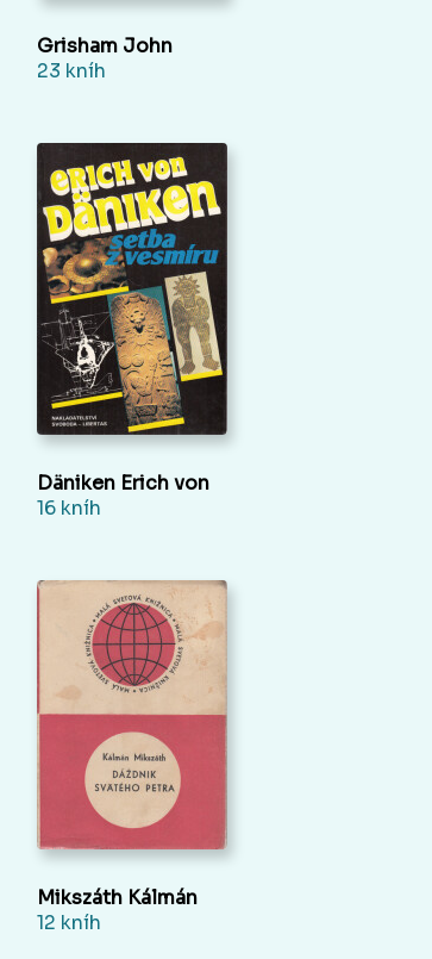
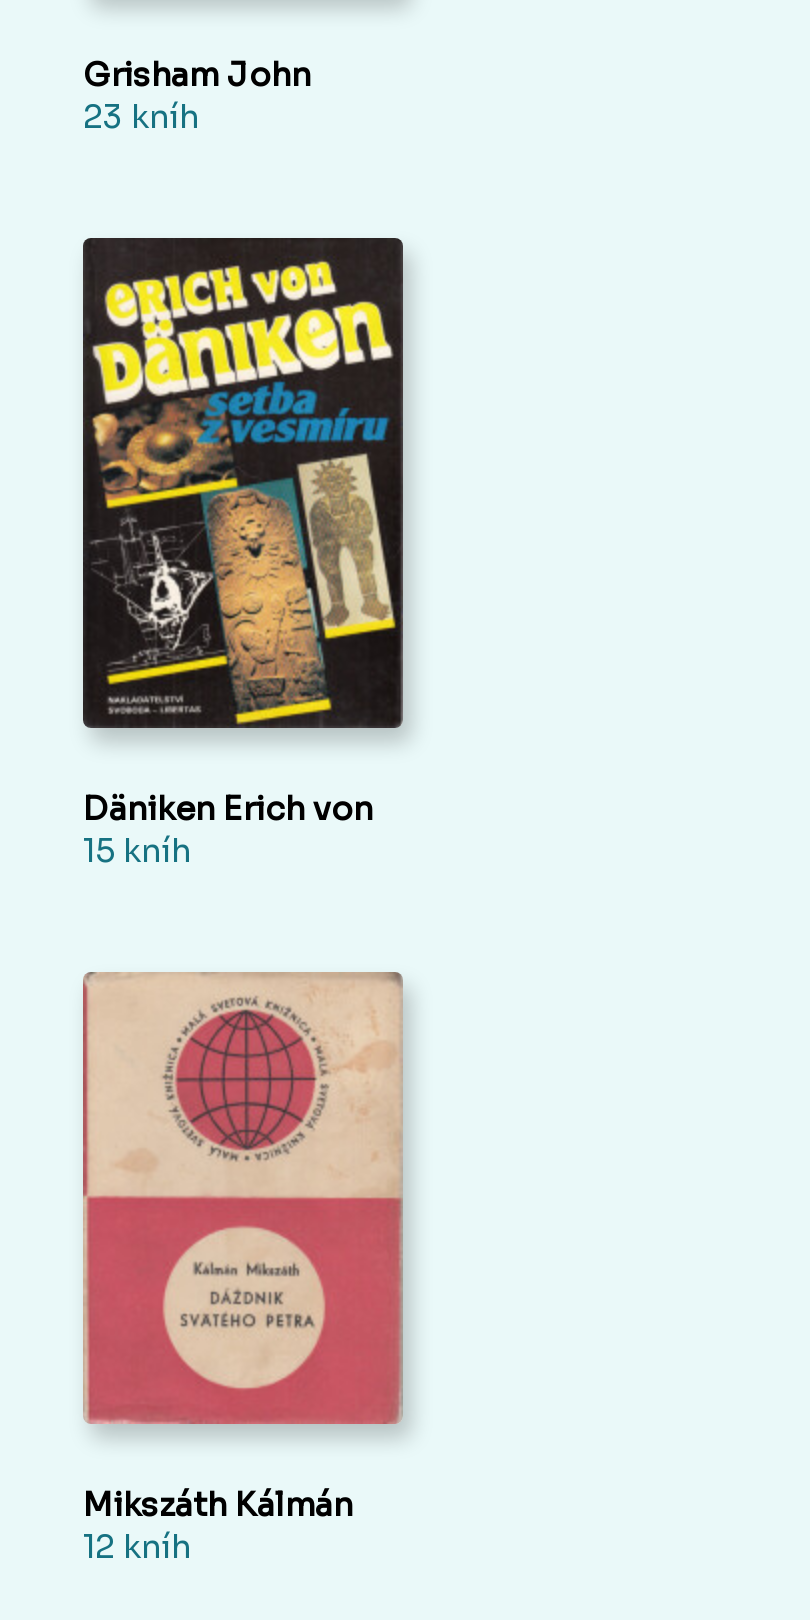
- 16 kníh
+ 15 kníh
